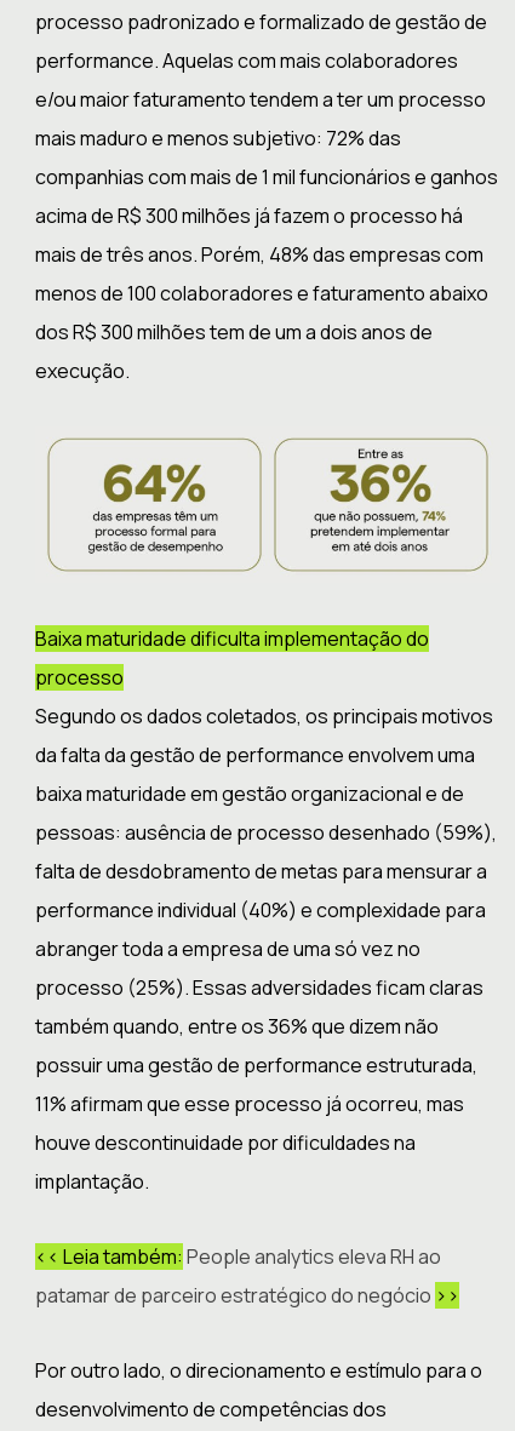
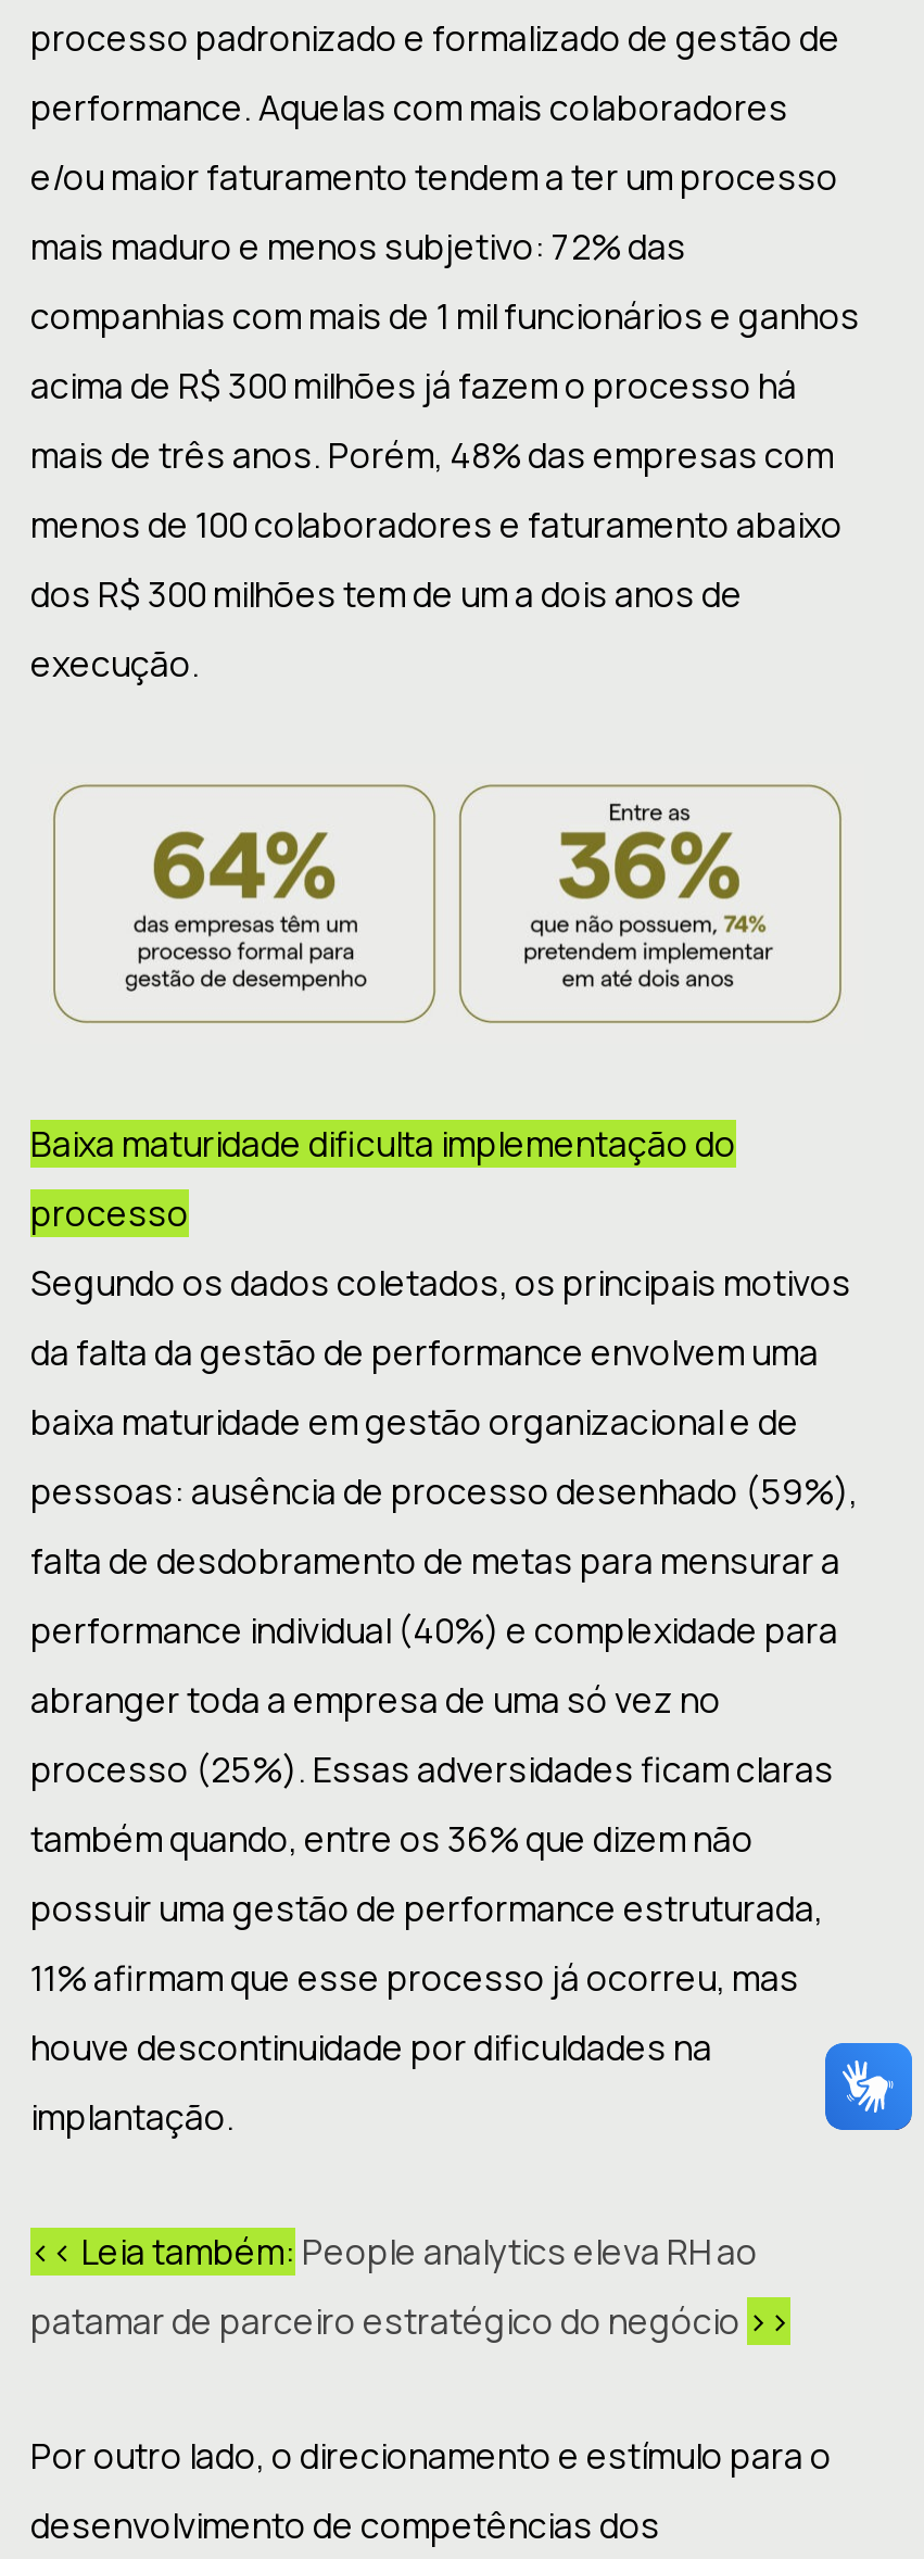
+ [image]
